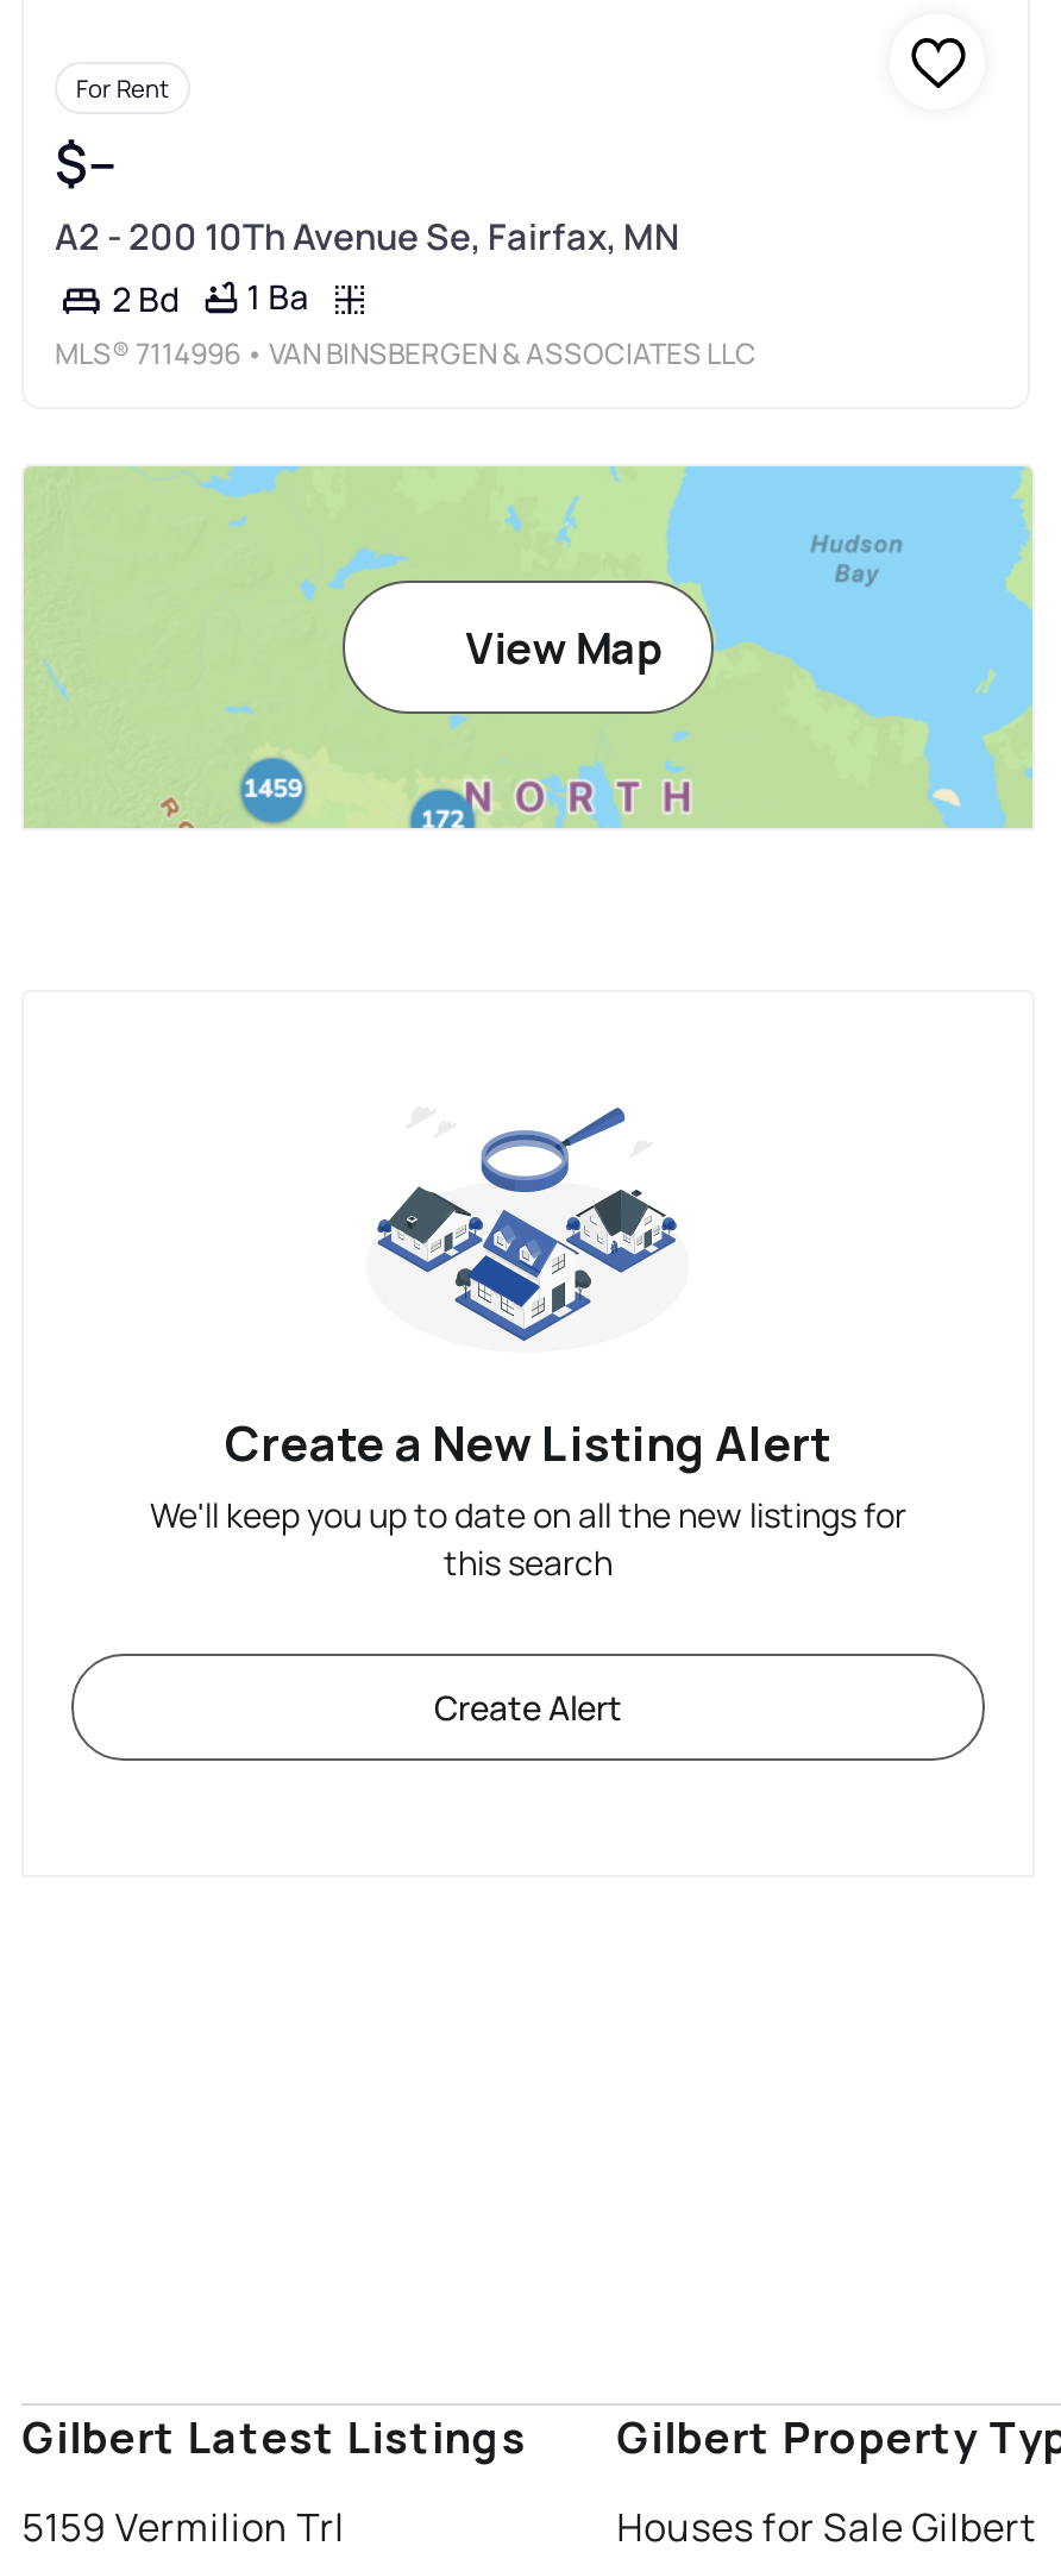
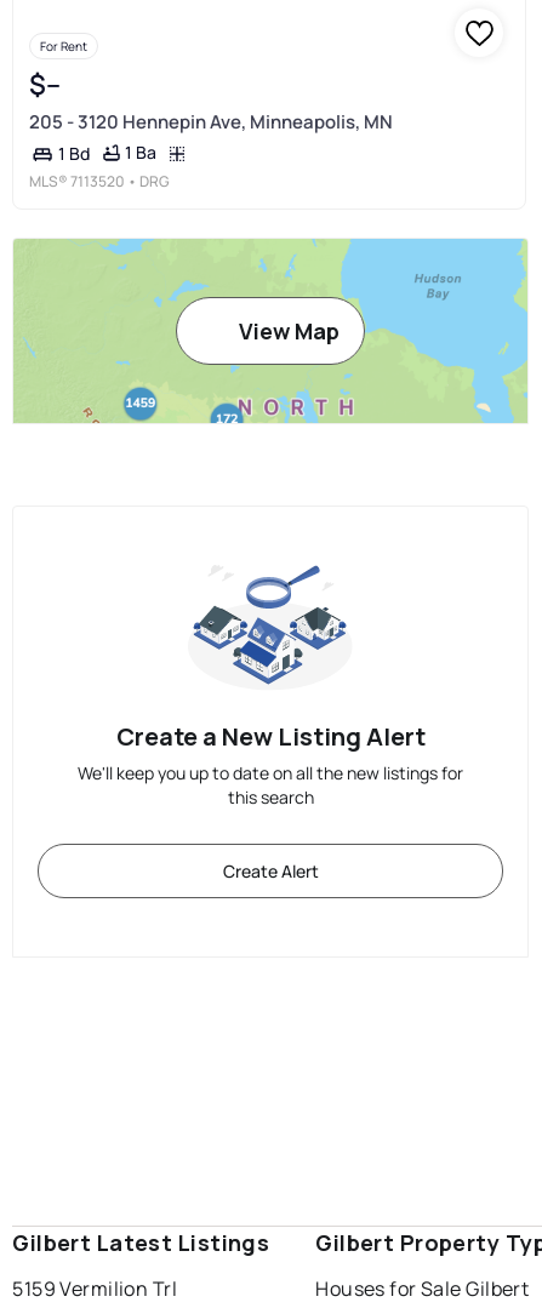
- A2 - 200 10Th Avenue Se, Fairfax, MN
- 2 Bd
+ 205 - 3120 Hennepin Ave, Minneapolis, MN
+ 1 Bd

- MLS® 7114996 • VAN BINSBERGEN & ASSOCIATES LLC
+ MLS® 7113520 • DRG
